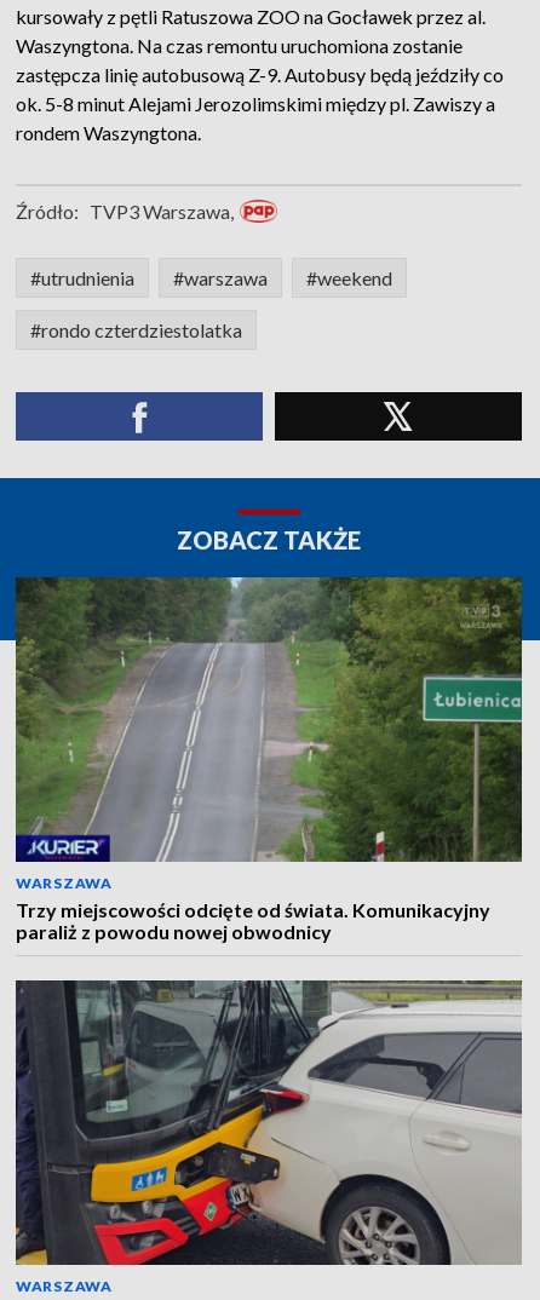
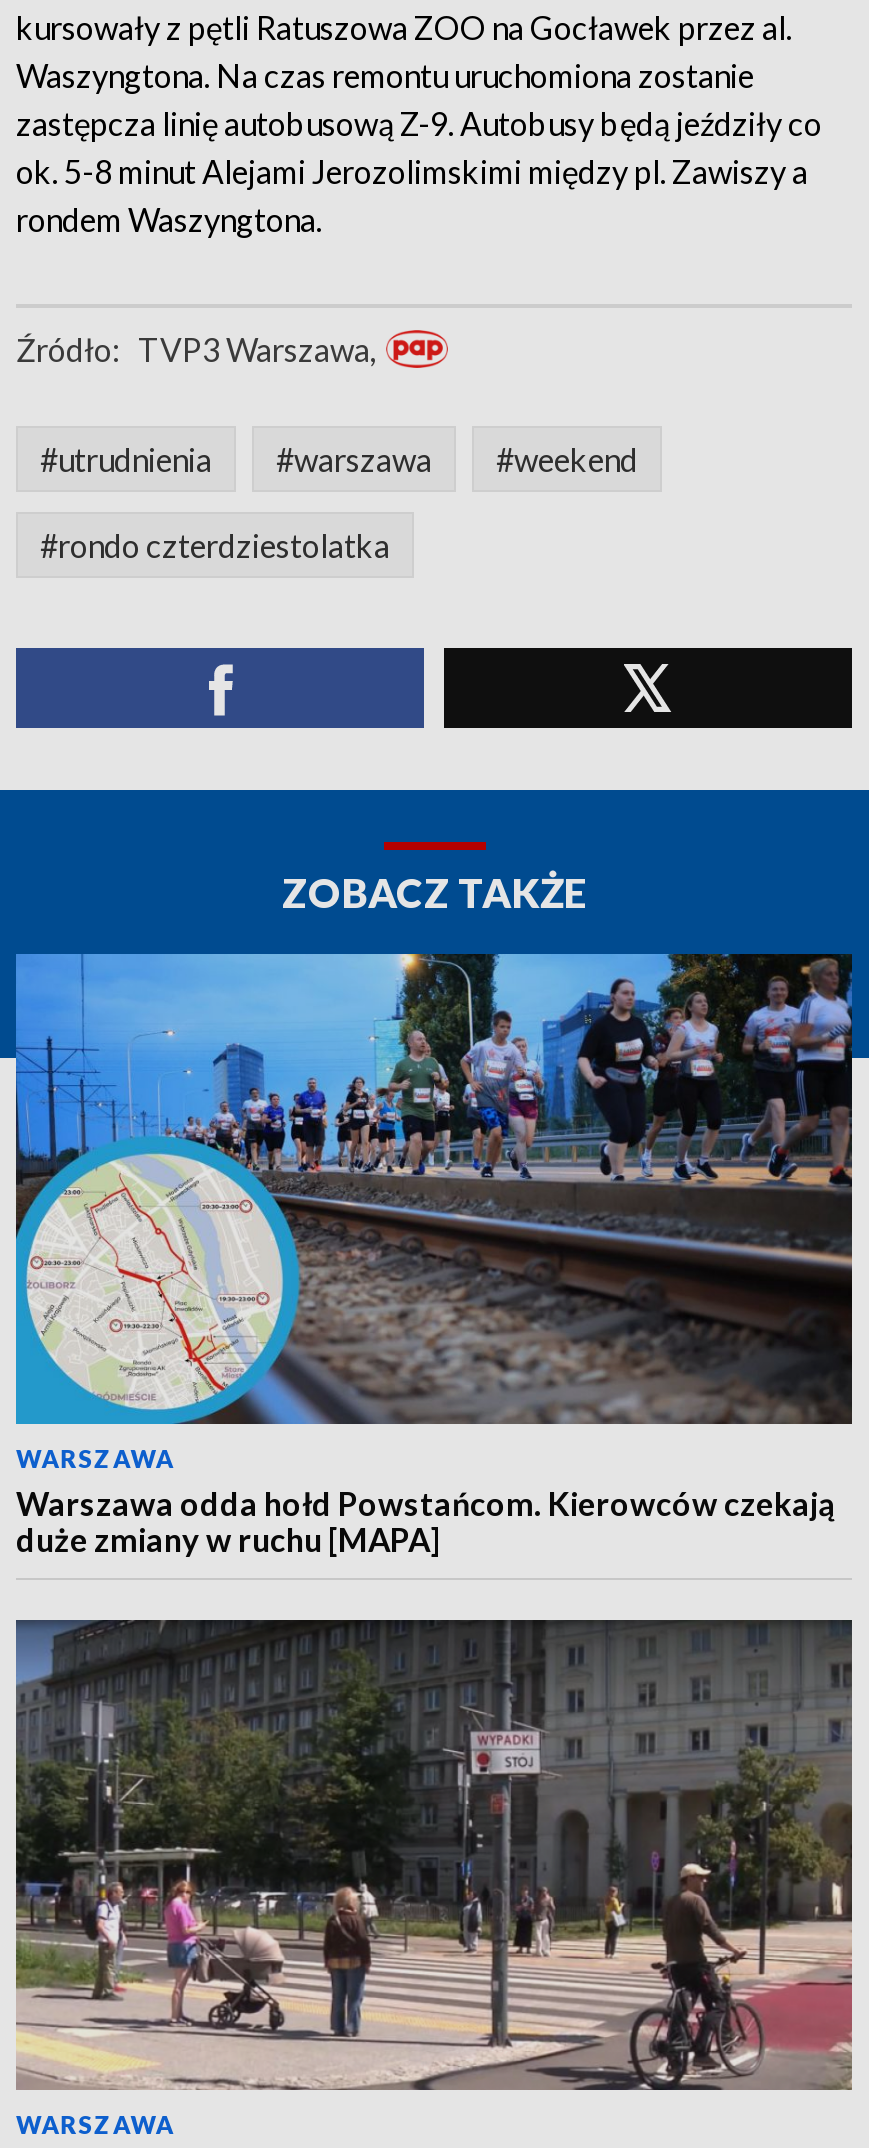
- [image]
- Trzy miejscowości odcięte od świata. Komunikacyjny
- paraliż z powodu nowej obwodnicy
+ [image]
+ Warszawa odda hołd Powstańcom. Kierowców czekają
+ duże zmiany w ruchu [MAPA]

- [image]
+ [image]
